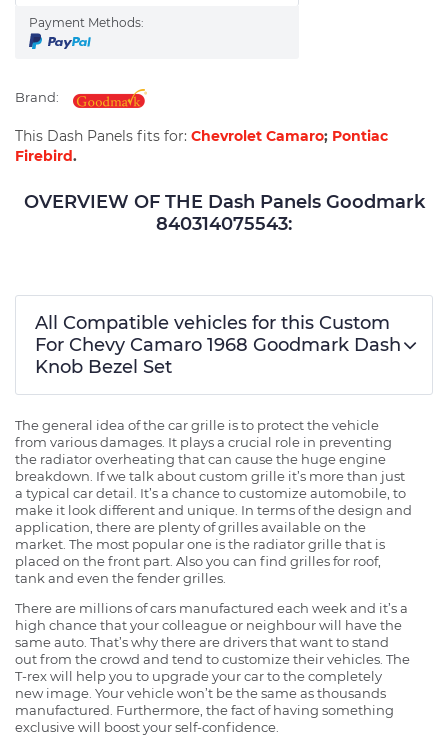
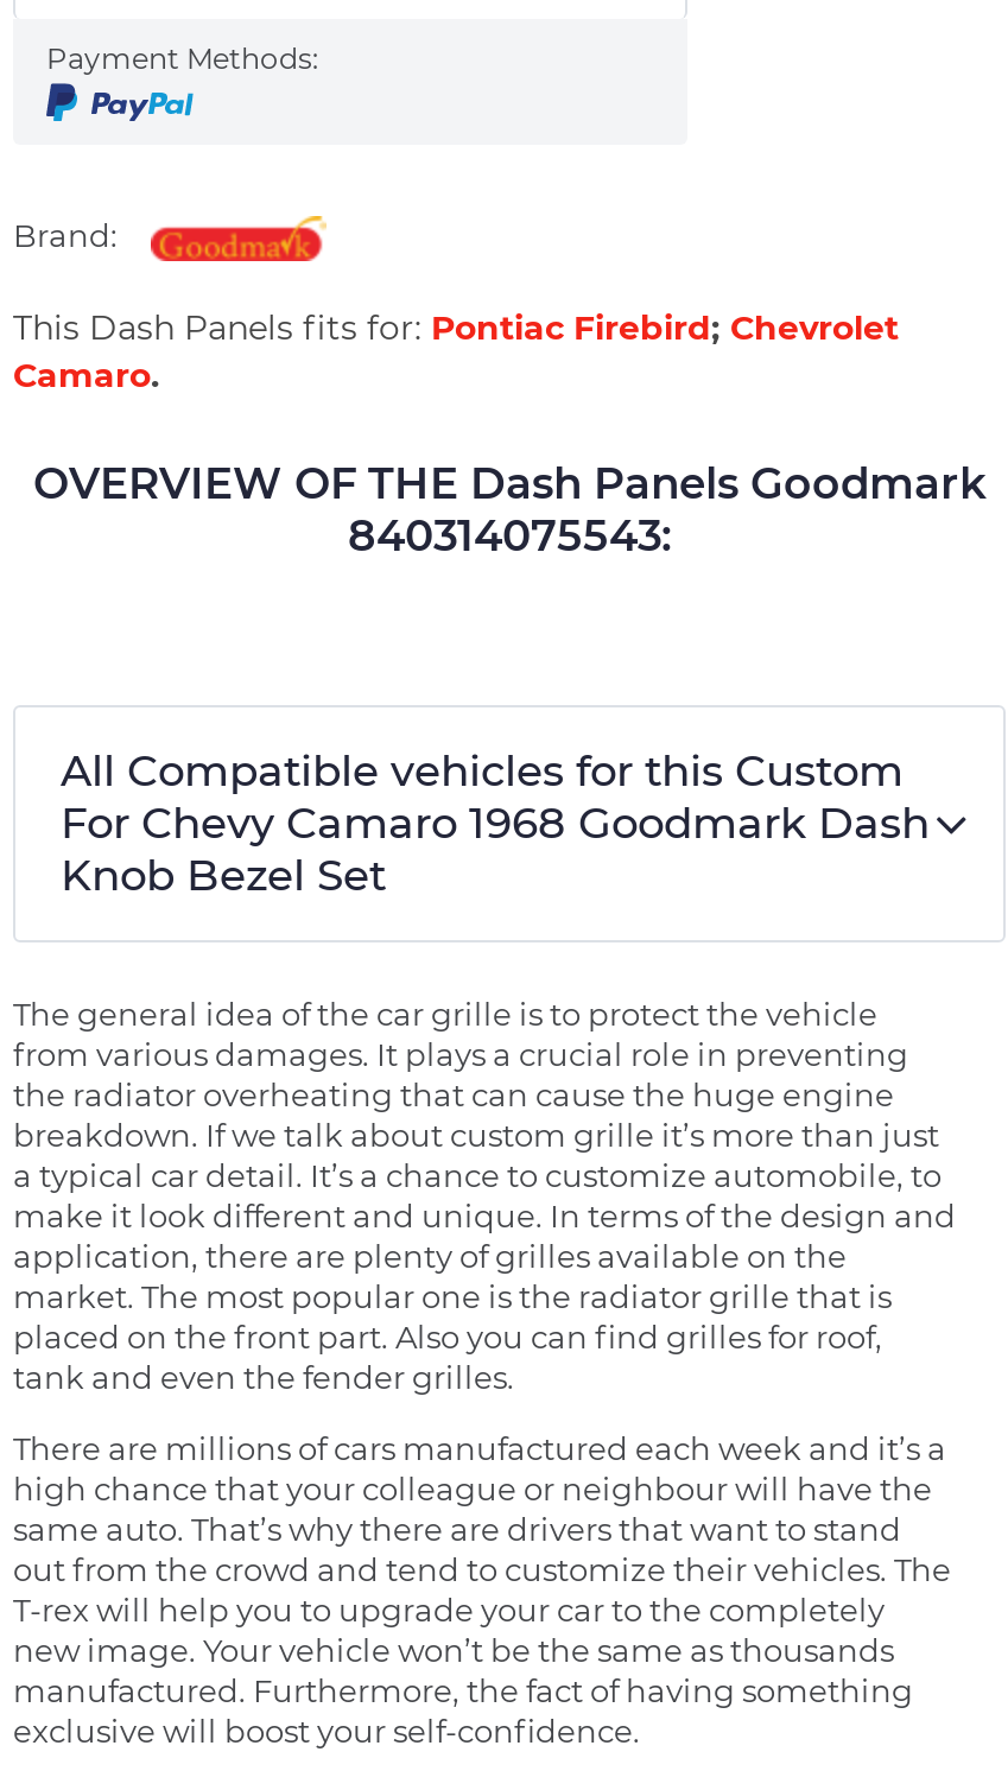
- This Dash Panels fits for: Chevrolet Camaro; Pontiac
- Firebird.
+ This Dash Panels fits for: Pontiac Firebird; Chevrolet
+ Camaro.
